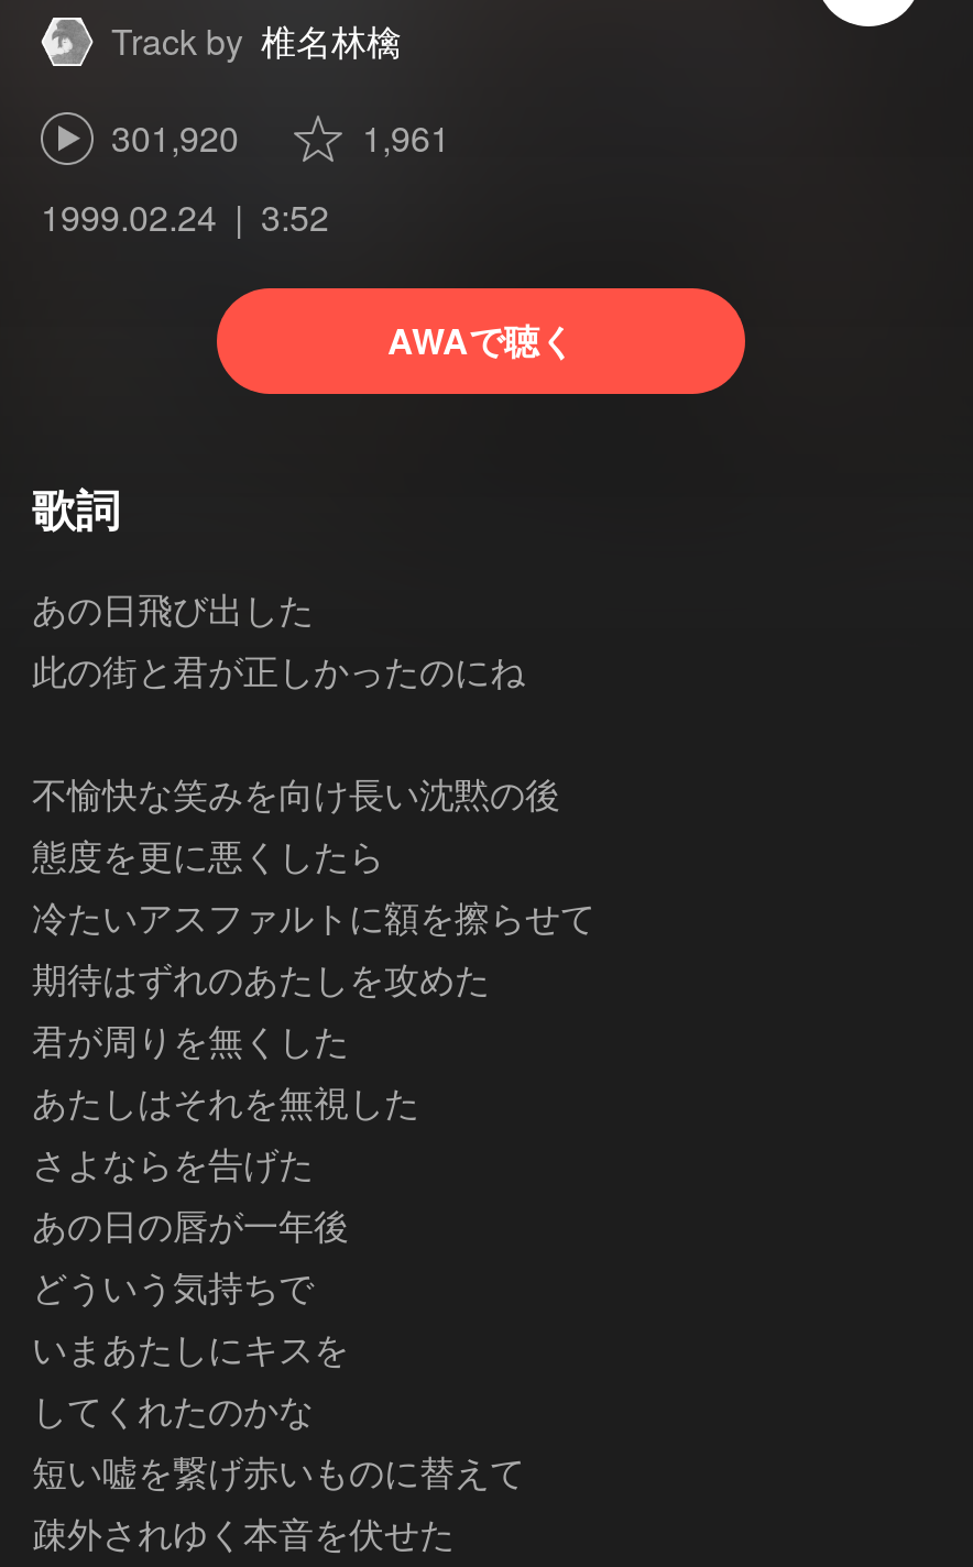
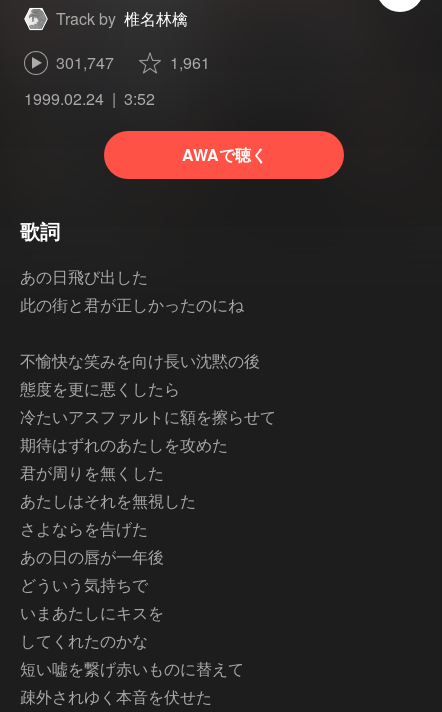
- 301,920
+ 301,747
